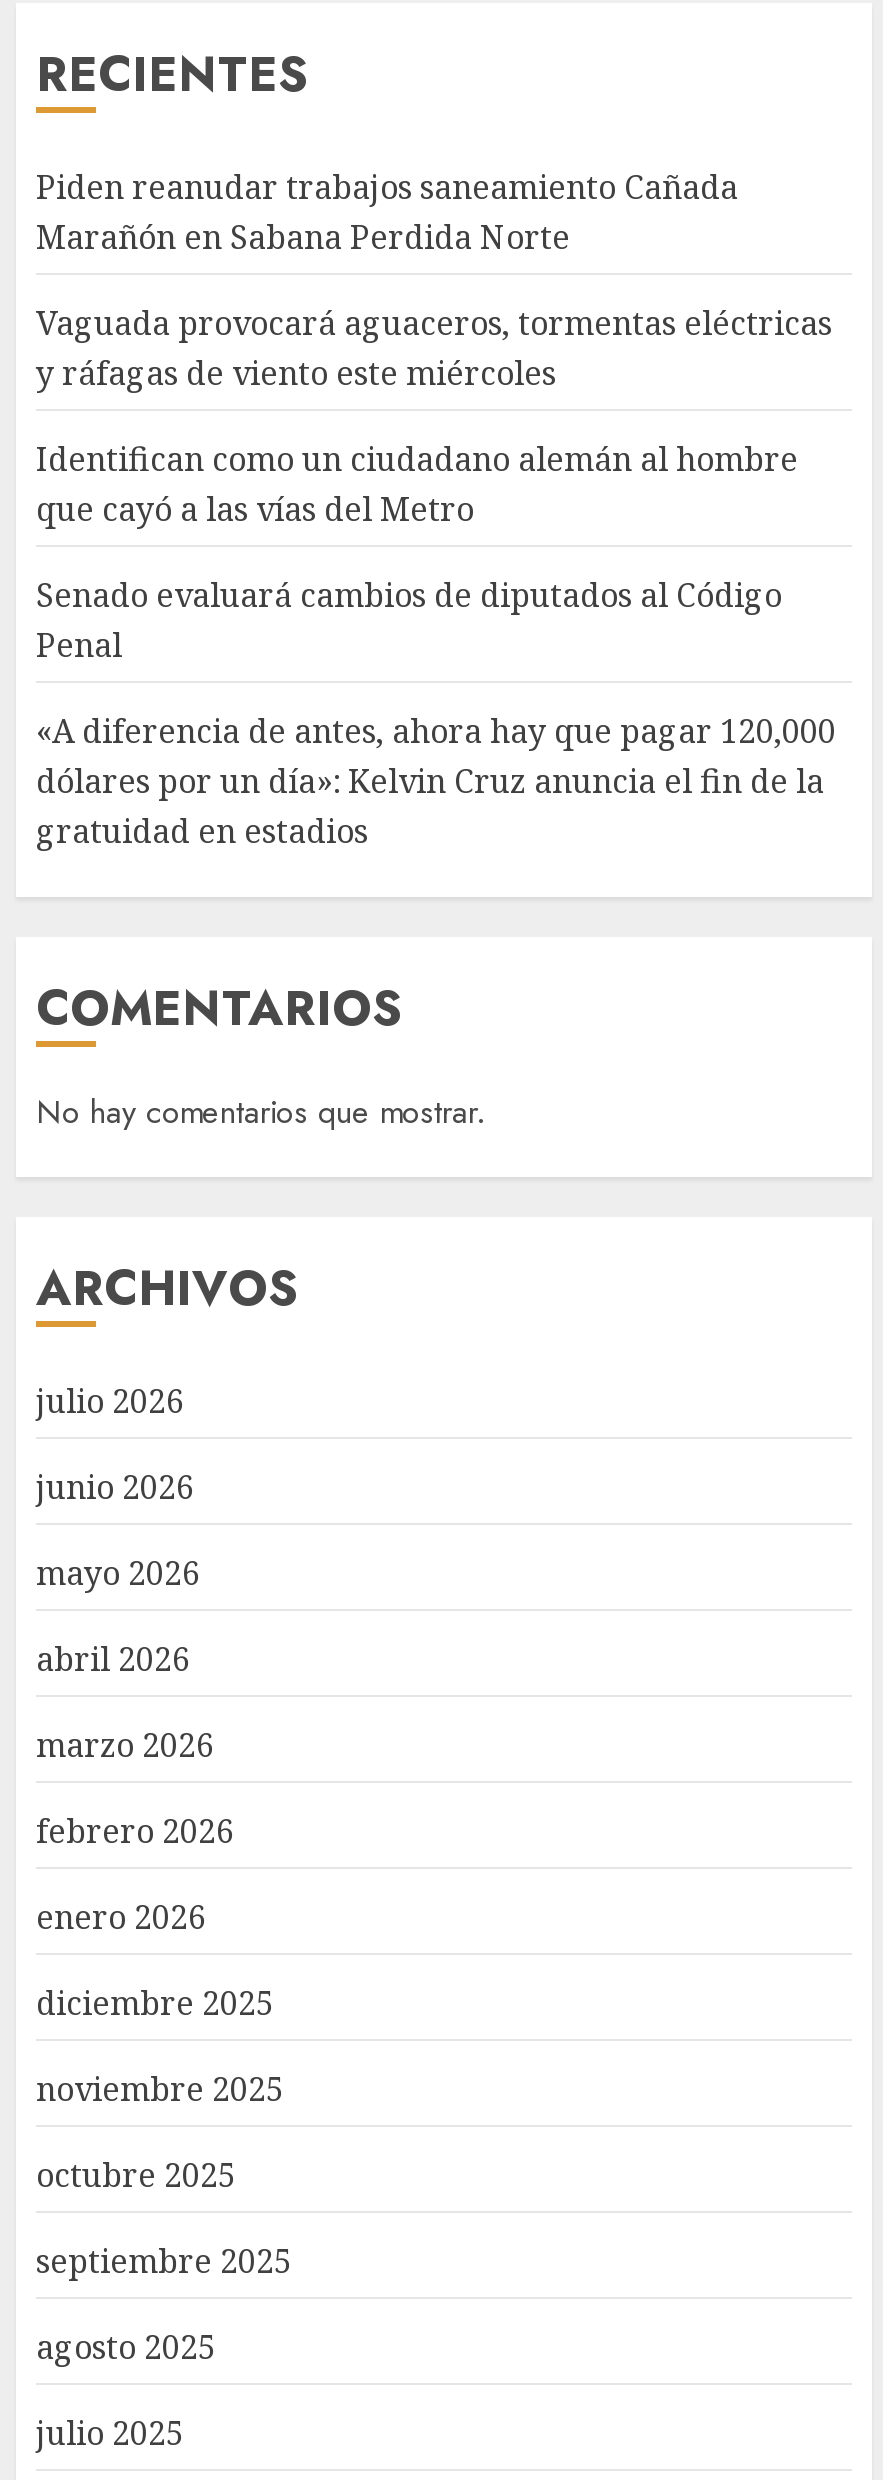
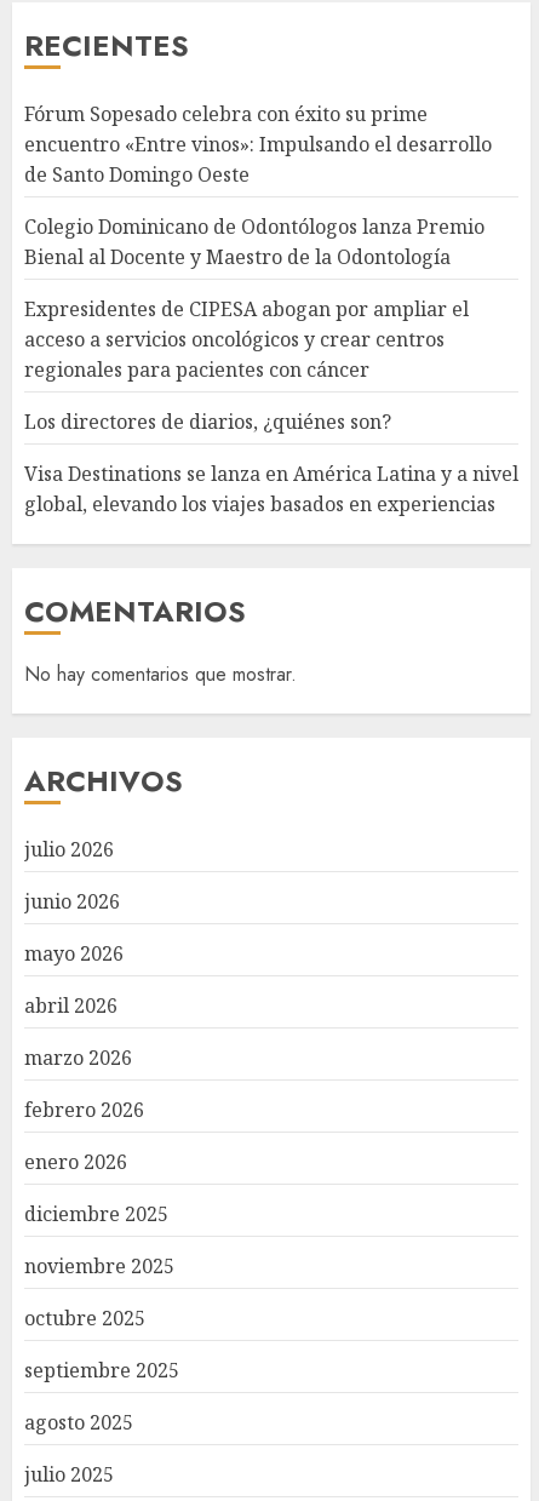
- Piden reanudar trabajos saneamiento Cañada
- Marañón en Sabana Perdida Norte
+ Fórum Sopesado celebra con éxito su prime
+ encuentro «Entre vinos»: Impulsando el desarrollo
+ de Santo Domingo Oeste

- Vaguada provocará aguaceros, tormentas eléctricas
- y ráfagas de viento este miércoles
+ Colegio Dominicano de Odontólogos lanza Premio
+ Bienal al Docente y Maestro de la Odontología

- Identifican como un ciudadano alemán al hombre
- que cayó a las vías del Metro
+ Expresidentes de CIPESA abogan por ampliar el
+ acceso a servicios oncológicos y crear centros
+ regionales para pacientes con cáncer

- Senado evaluará cambios de diputados al Código
- Penal
+ Los directores de diarios, ¿quiénes son?

- «A diferencia de antes, ahora hay que pagar 120,000
- dólares por un día»: Kelvin Cruz anuncia el fin de la
- gratuidad en estadios
+ Visa Destinations se lanza en América Latina y a nivel
+ global, elevando los viajes basados en experiencias
